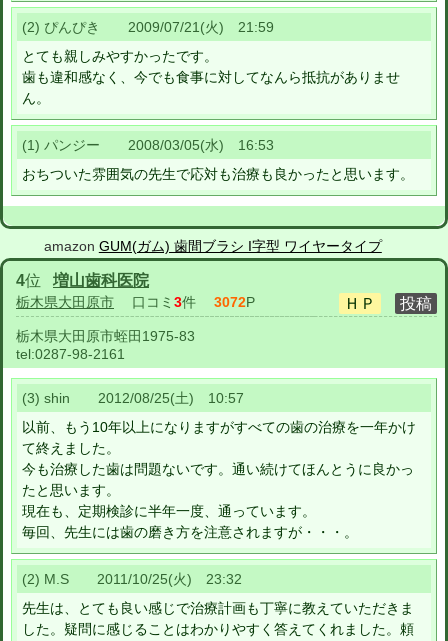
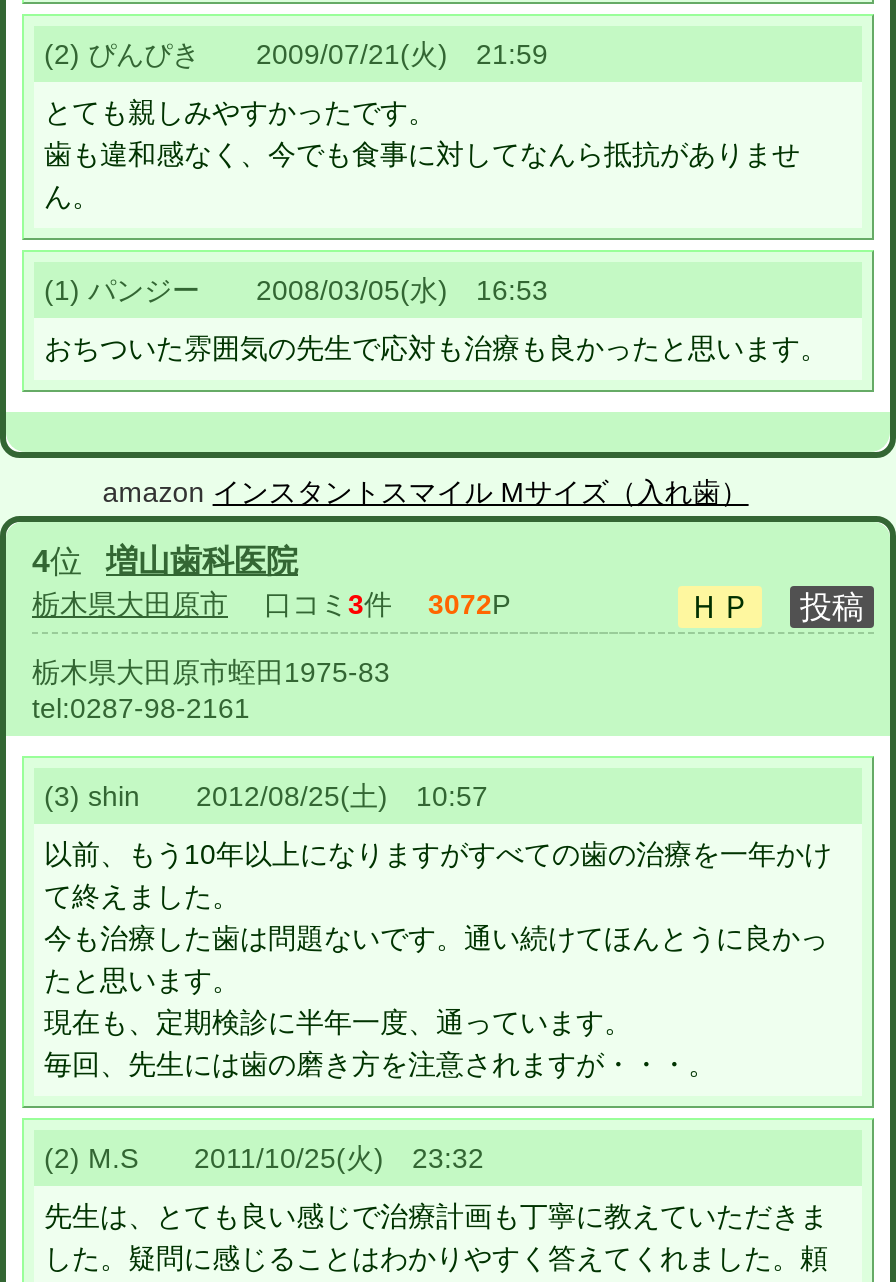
- amazon GUM(ガム) 歯間ブラシ I字型 ワイヤータイプ
+ amazonインスタントスマイル Mサイズ（入れ歯）
